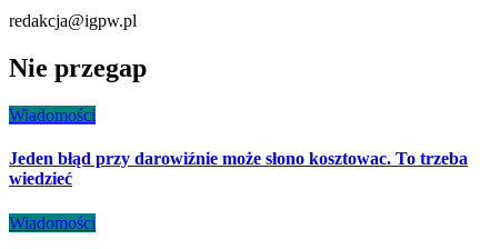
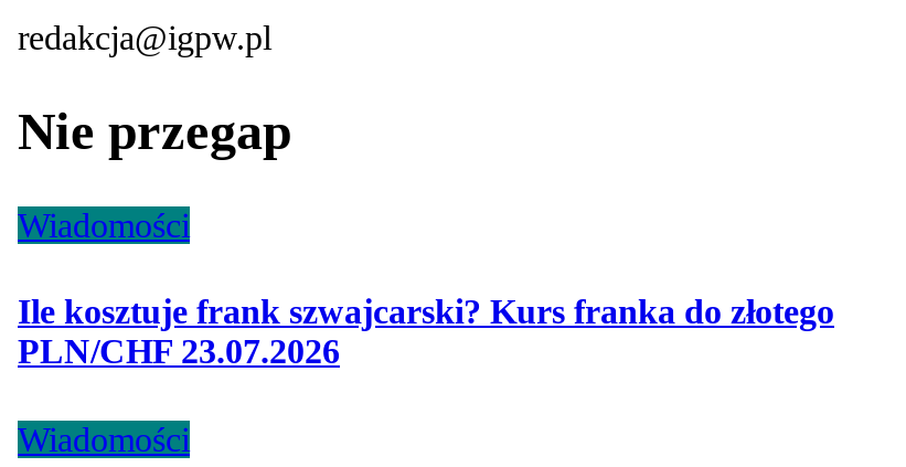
- Jeden błąd przy darowiźnie może słono kosztowac. To trzeba
- wiedzieć
+ Ile kosztuje frank szwajcarski? Kurs franka do złotego
+ PLN/CHF 23.07.2026
